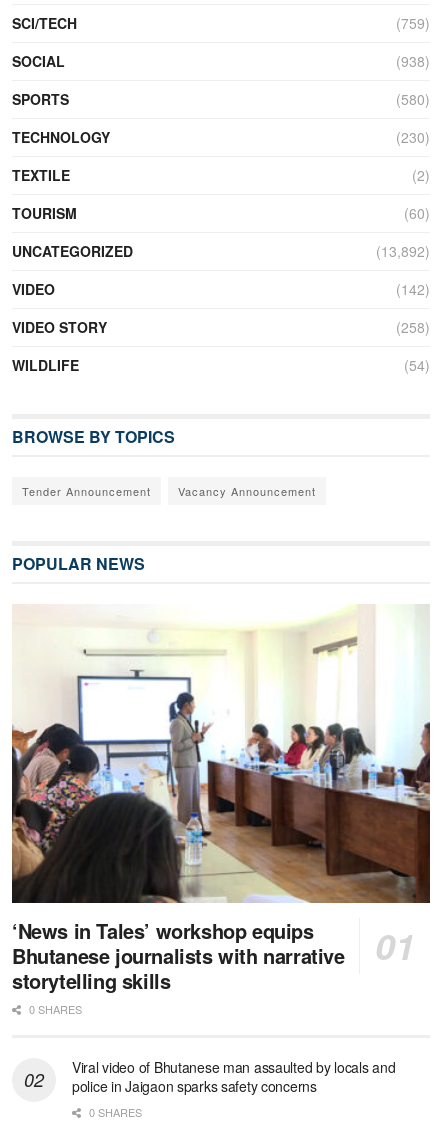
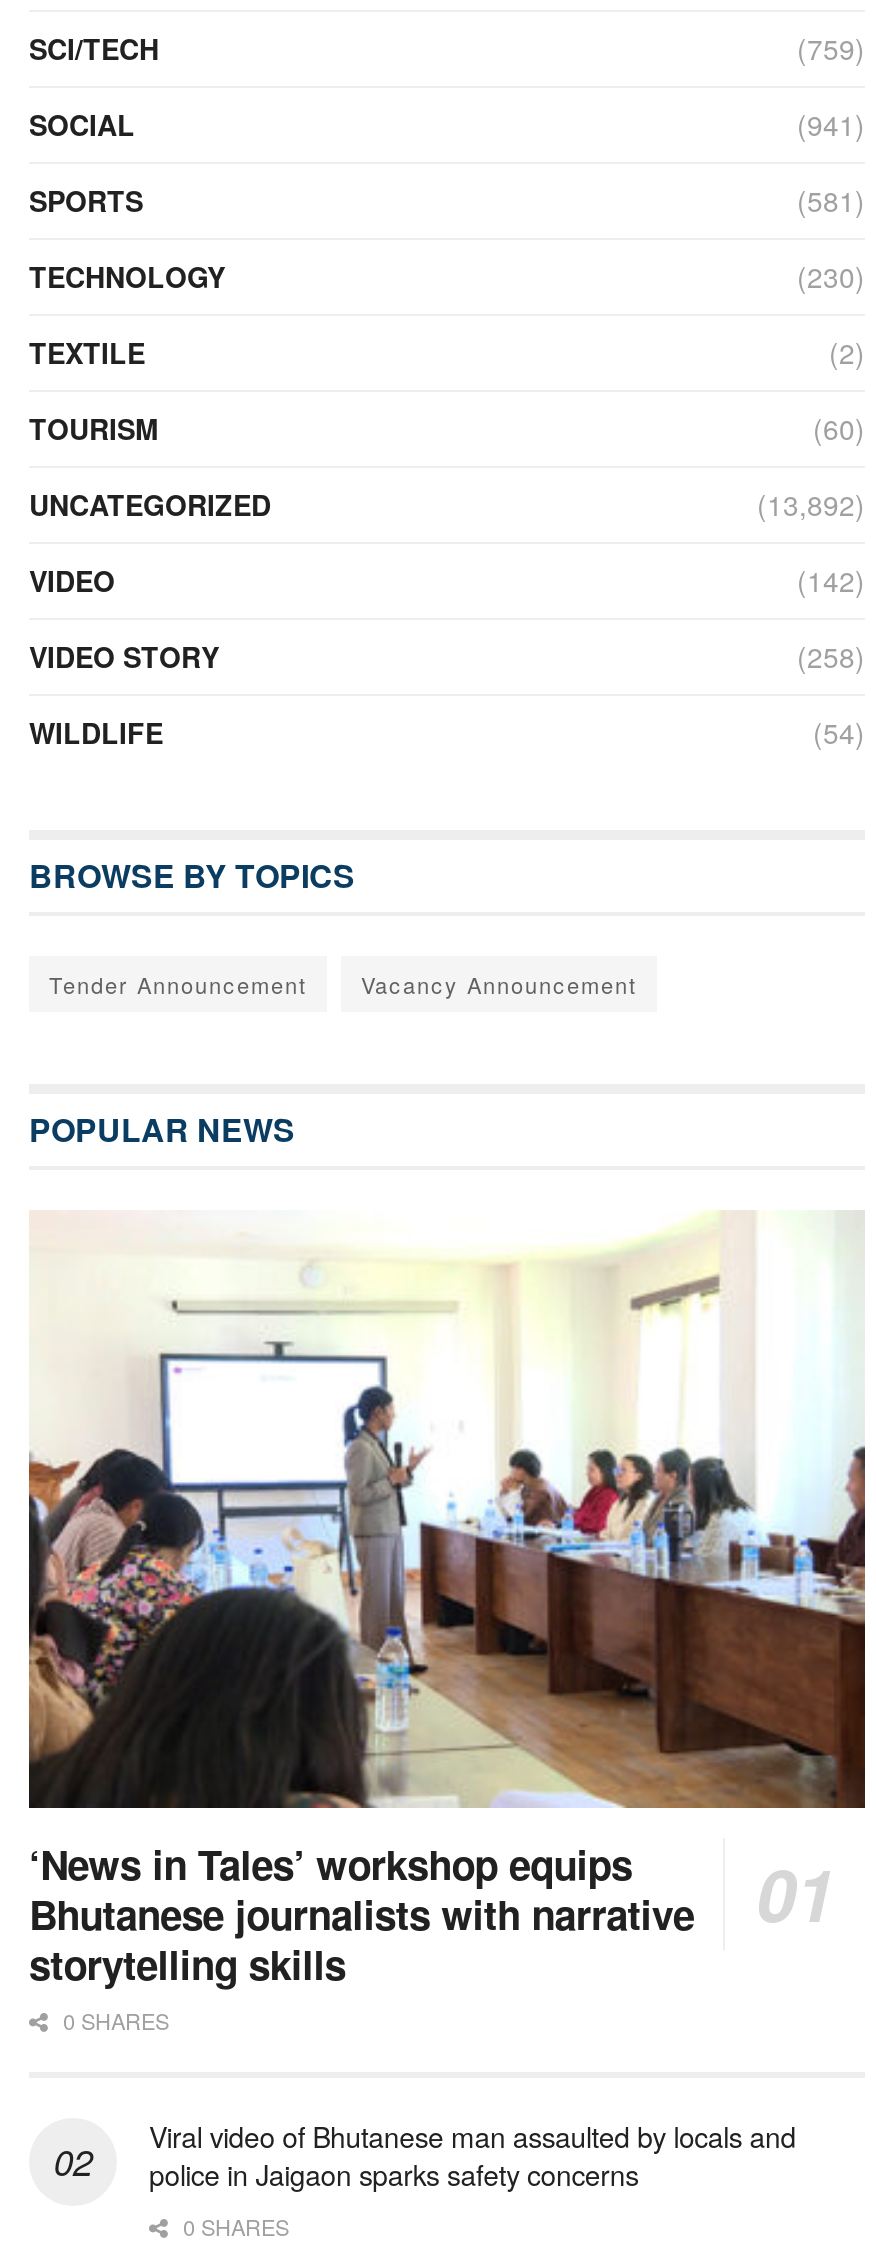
- (938)
+ (941)

- (580)
+ (581)
